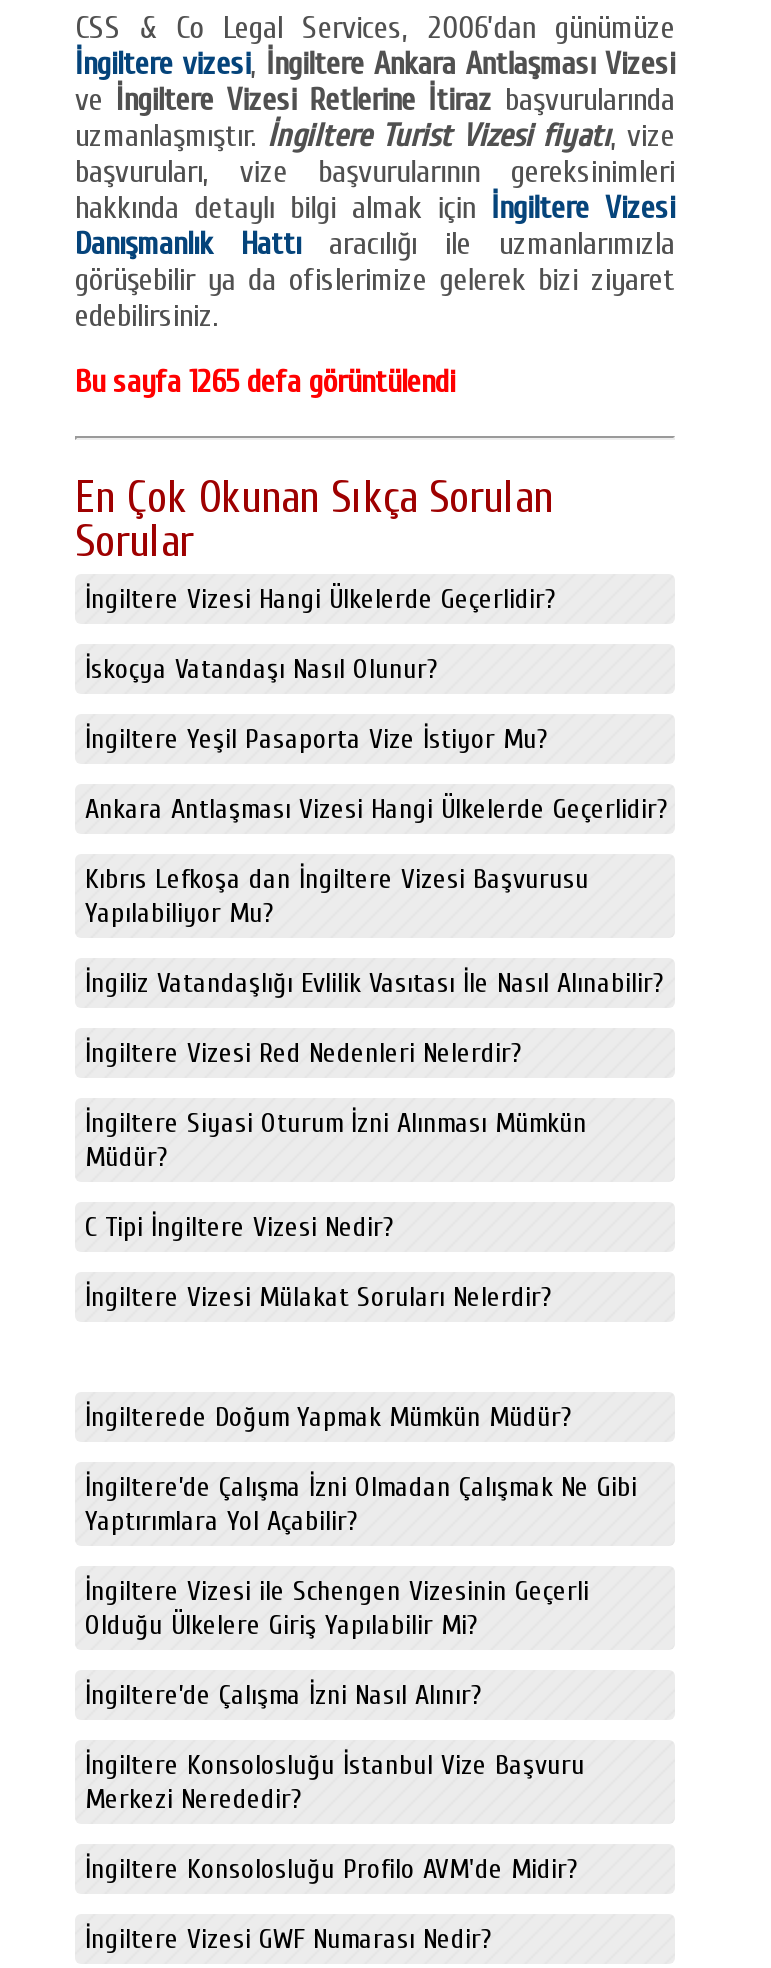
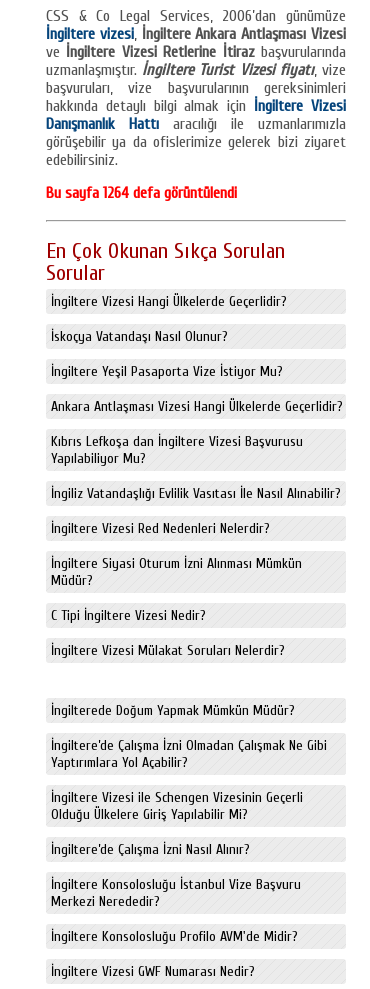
- Bu sayfa 1265 defa görüntülendi
+ Bu sayfa 1264 defa görüntülendi
